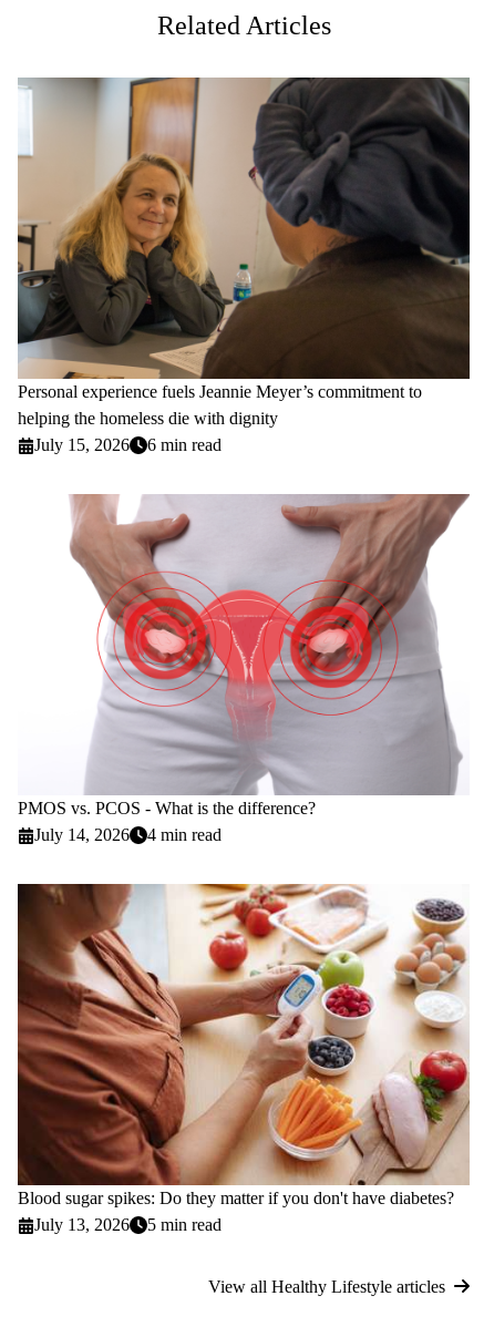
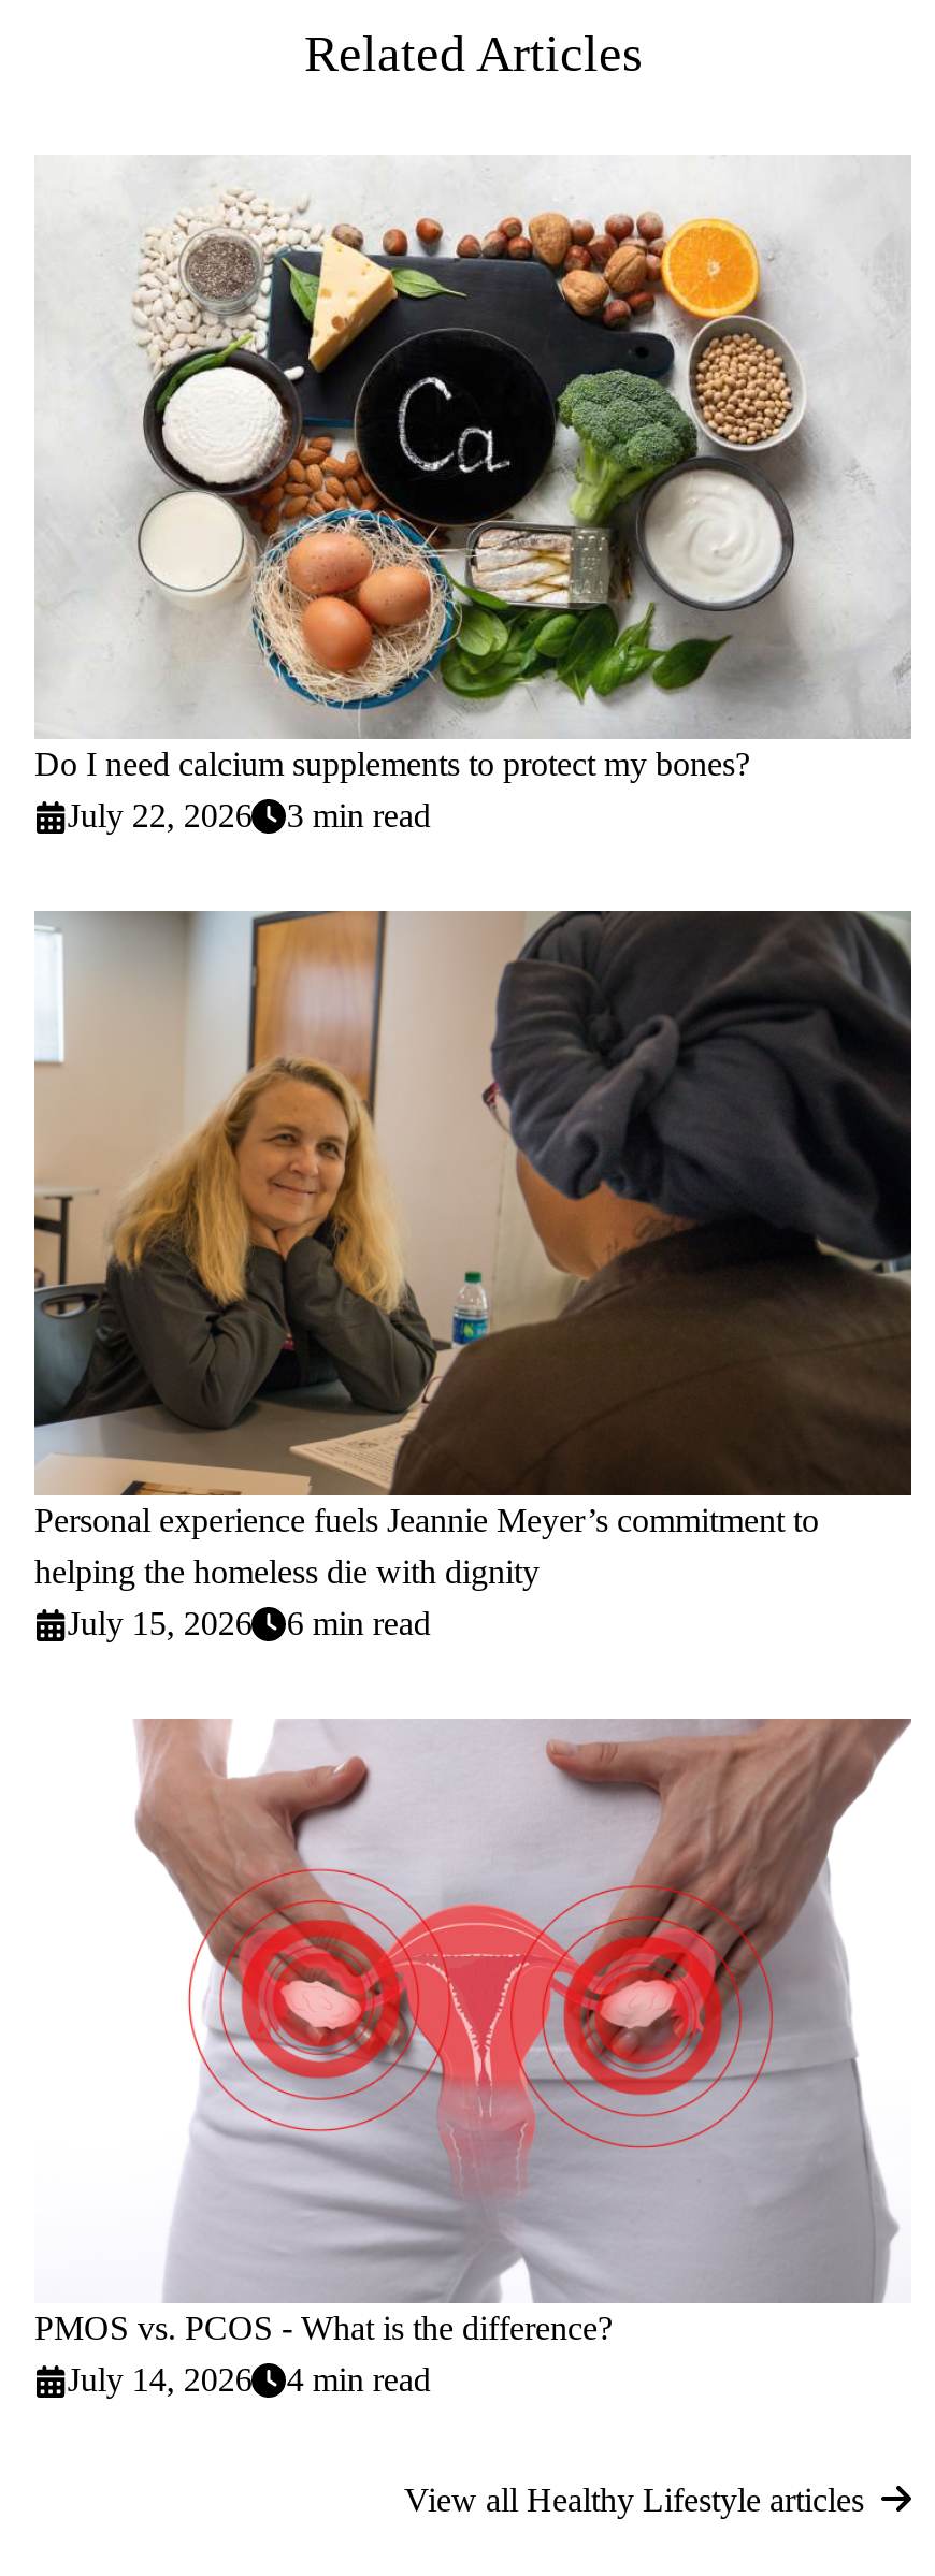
+ [image]
+ Do I need calcium supplements to protect my bones?
+ July 22, 2026
+ 3 min read

moved down: [image] | Personal experience fuels Jeannie Meyer’s commitment to | helping the homeless die with dignity | July 15, 2026 | 6 min read | PMOS vs. PCOS - What is the difference? | July 14, 2026 | 4 min read

- [image]
- Blood sugar spikes: Do they matter if you don't have diabetes?
- July 13, 2026
- 5 min read
